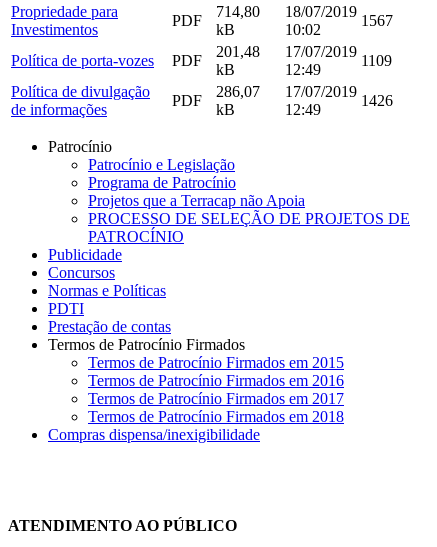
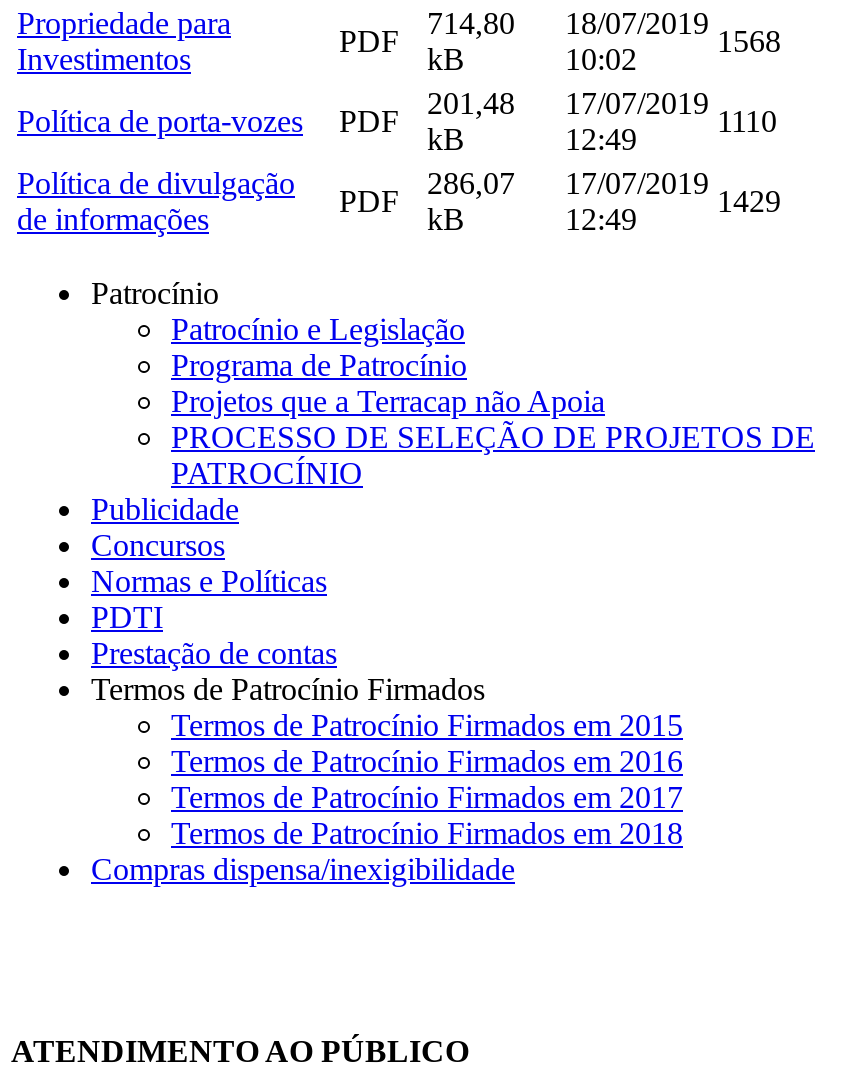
- 1567
+ 1568

- 1109
+ 1110

- 1426
+ 1429
